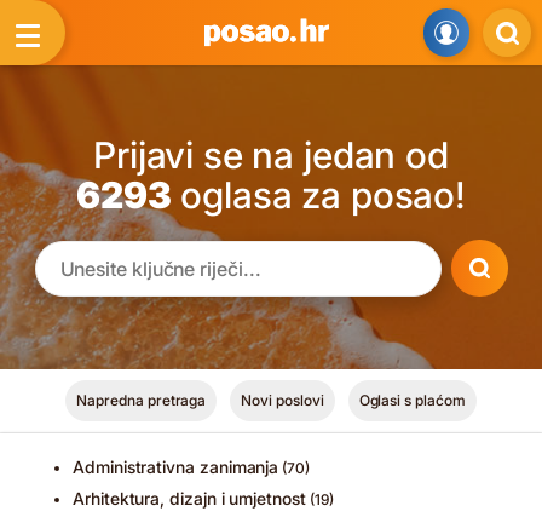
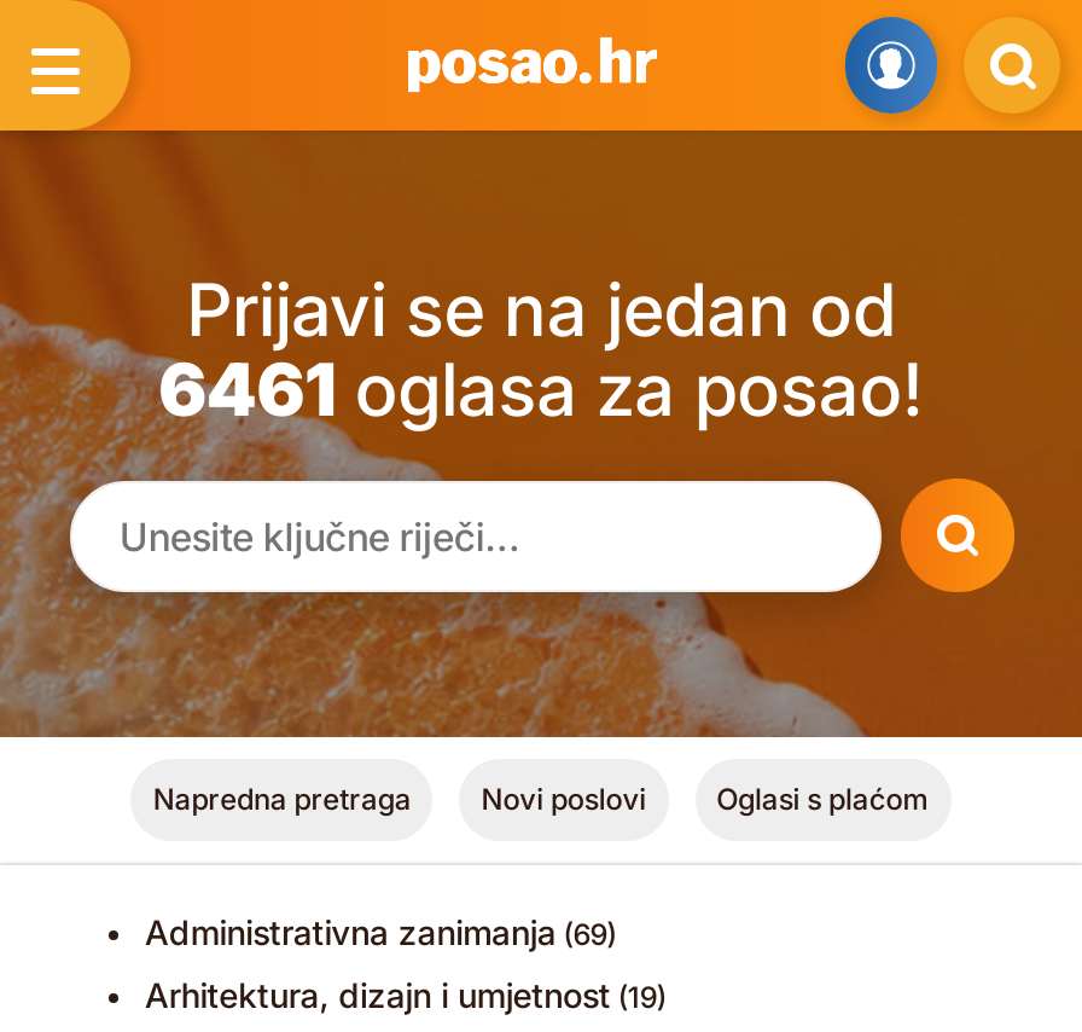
- 6293 oglasa za posao!
+ 6461 oglasa za posao!

- Administrativna zanimanja (70)
+ Administrativna zanimanja (69)
